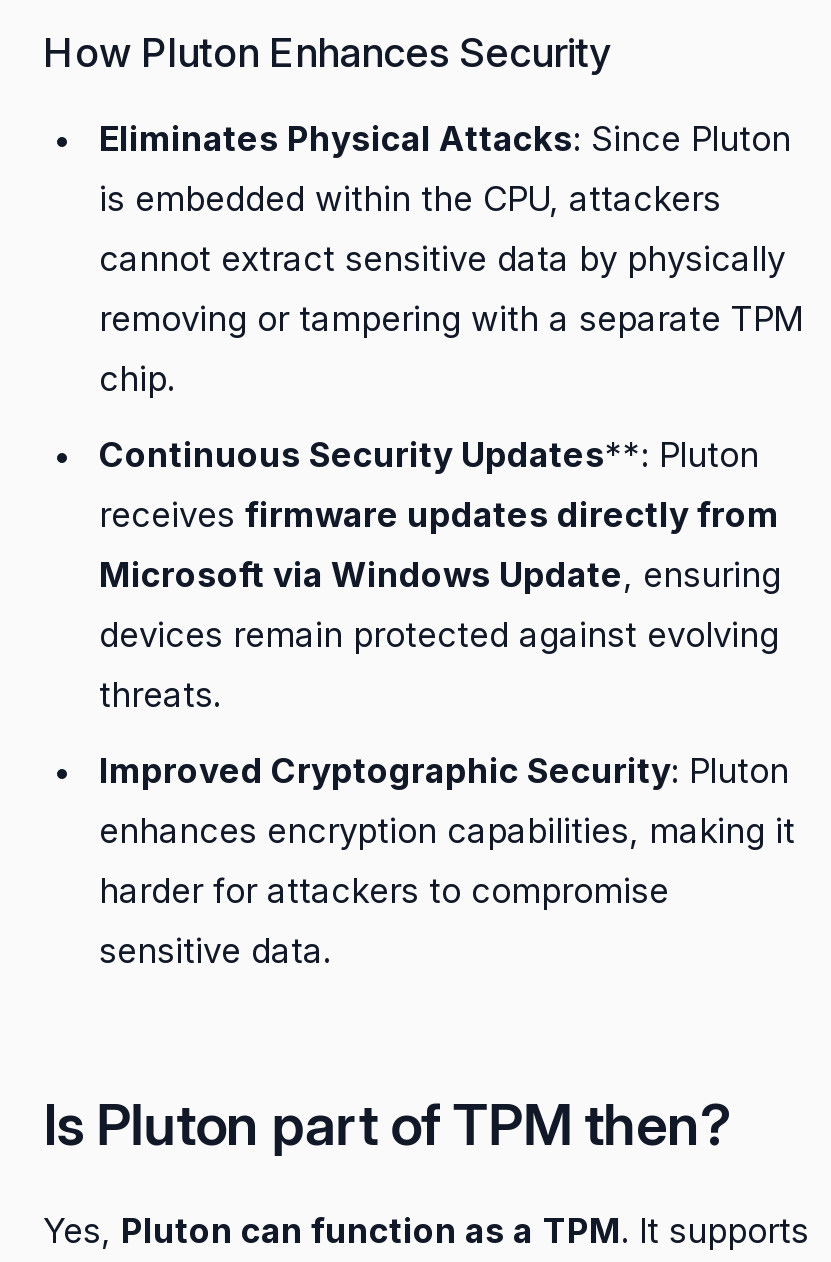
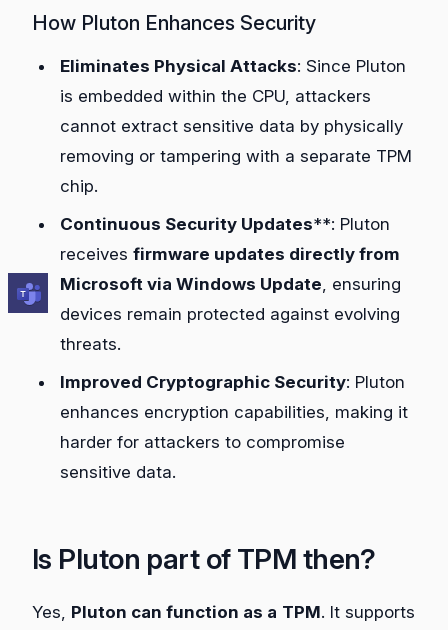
+ [image]
